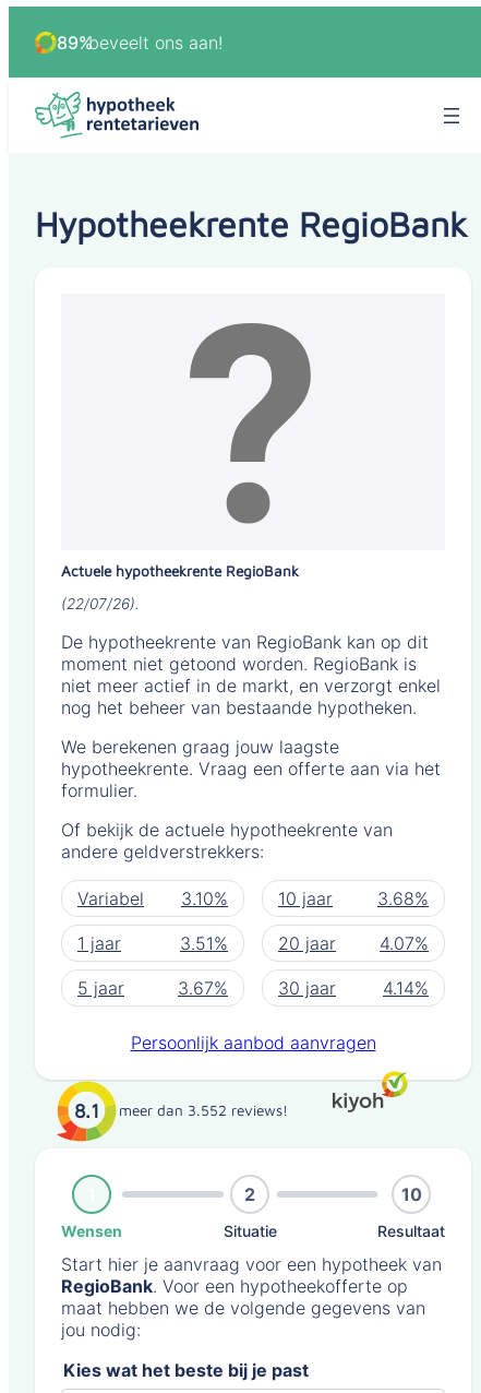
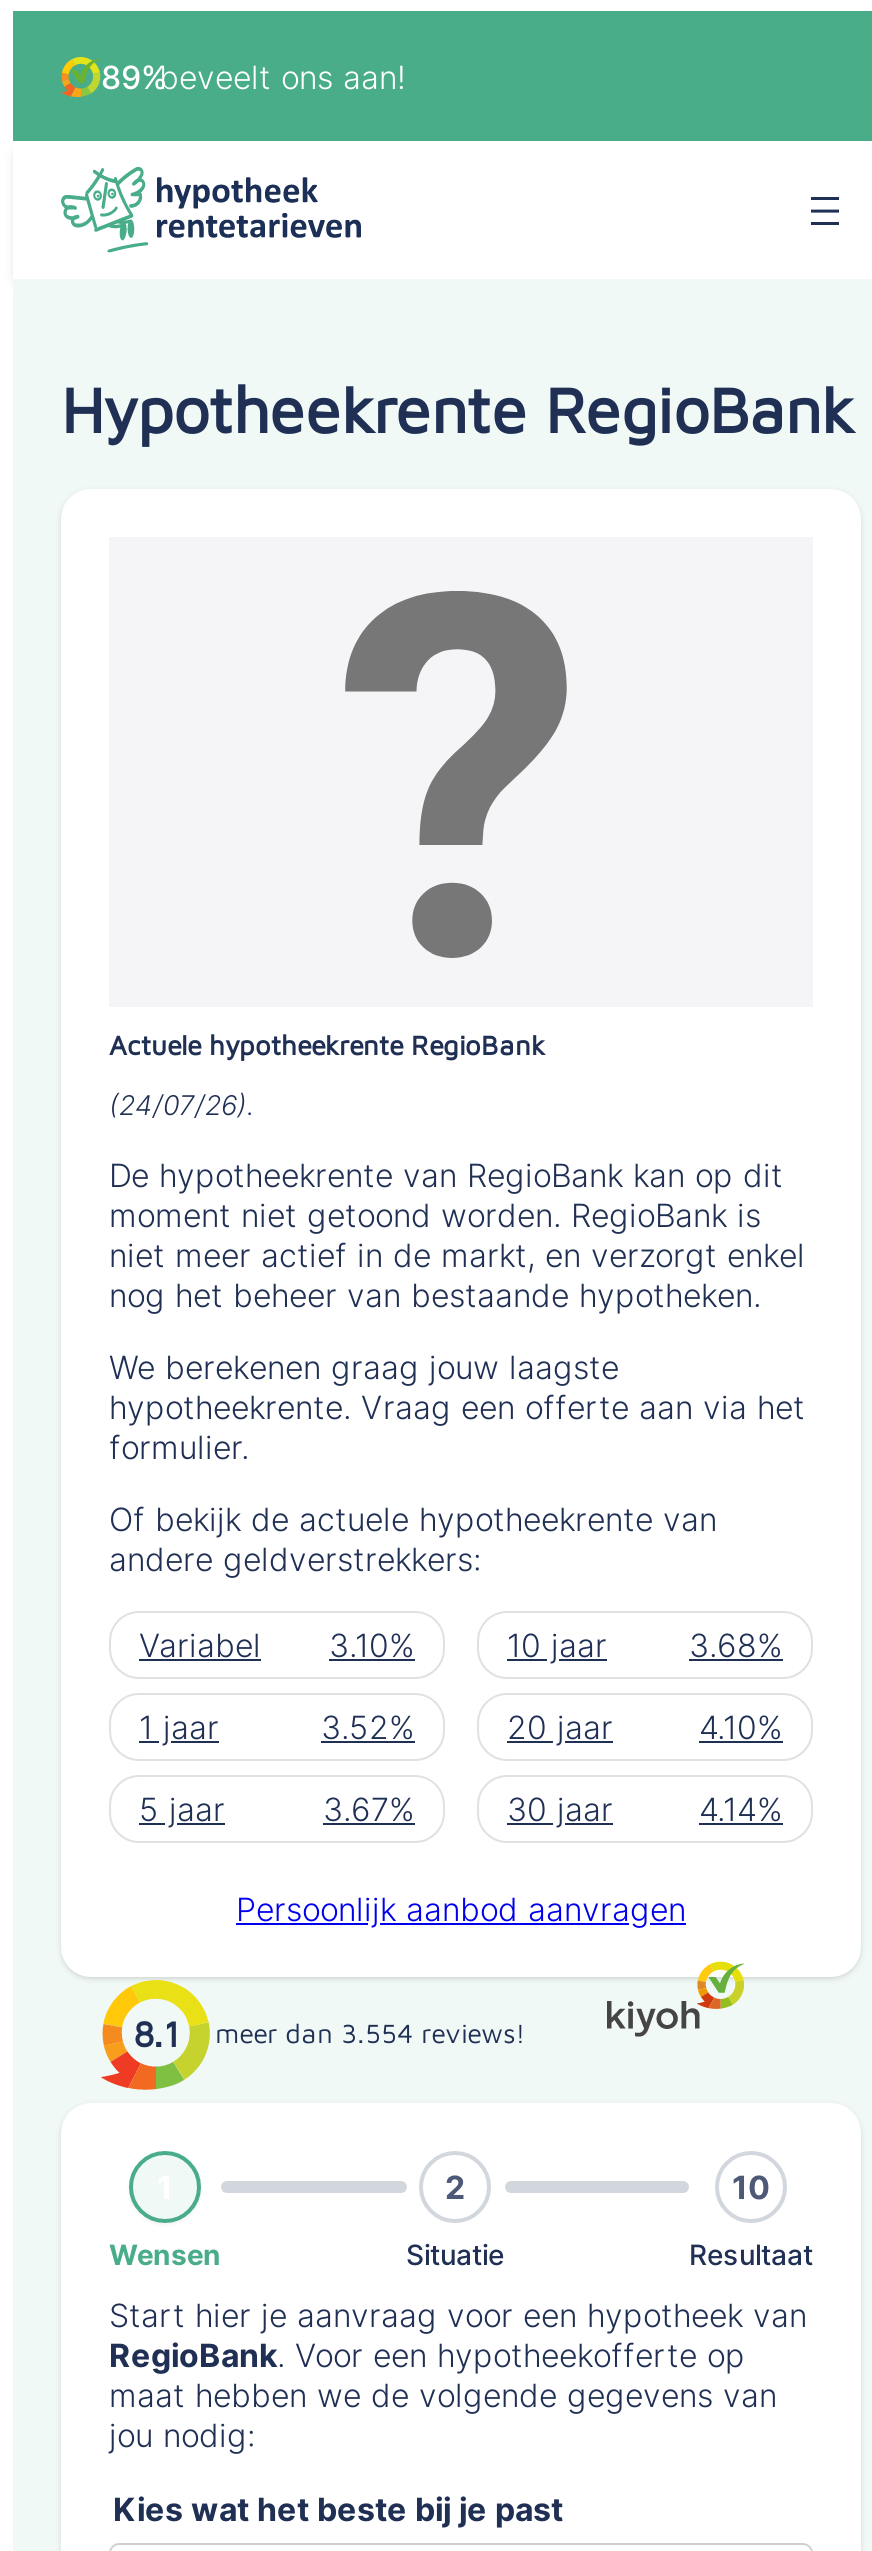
- (22/07/26).
+ (24/07/26).

- 3.51%
+ 3.52%

- 4.07%
+ 4.10%

- meer dan 3.552 reviews!
+ meer dan 3.554 reviews!
